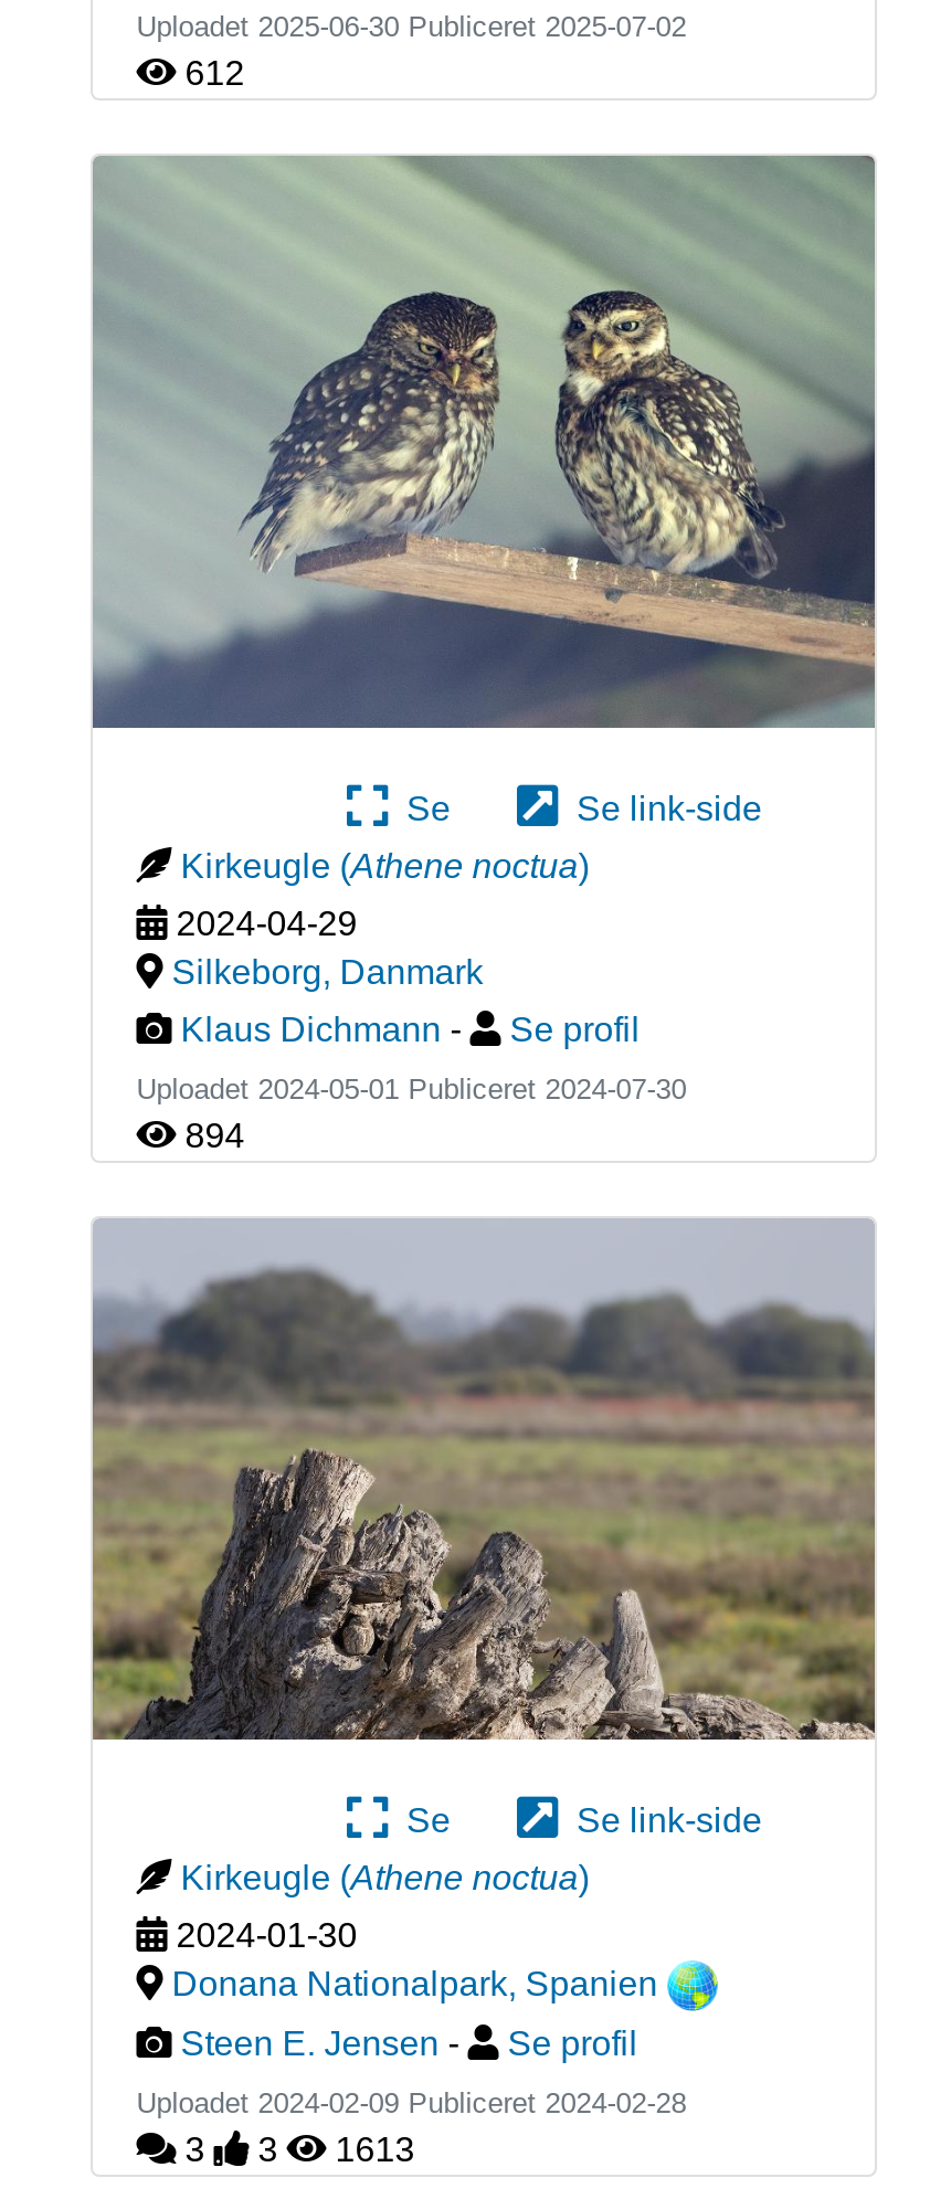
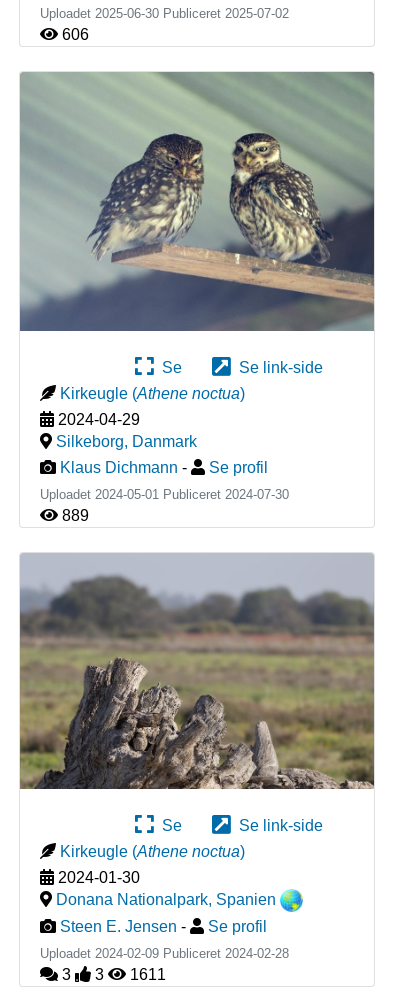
- 612
+ 606

- 894
+ 889

- 3 3 1613
+ 3 3 1611
